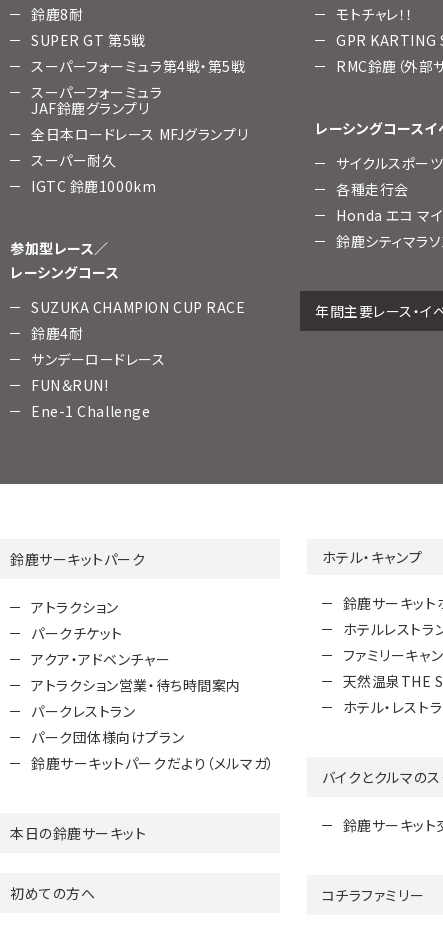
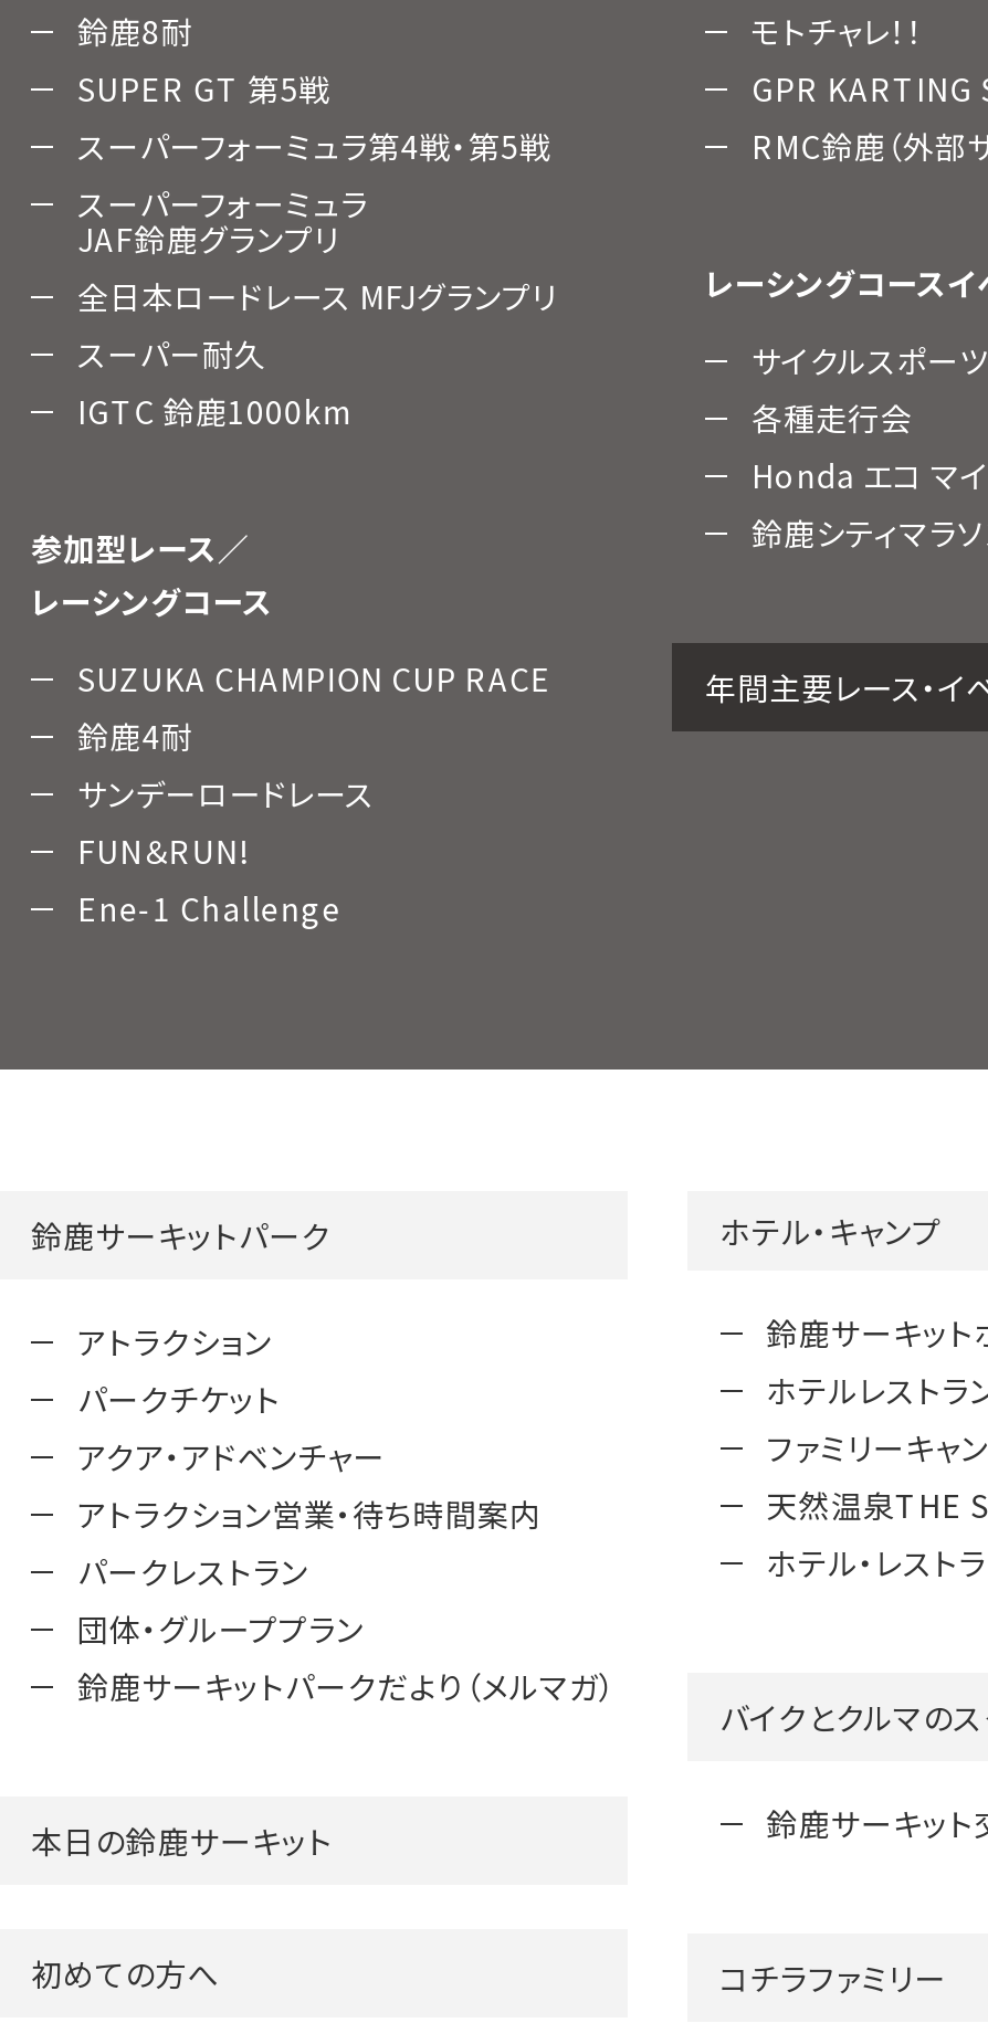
- パーク団体様向けプラン
+ 団体・グループプラン
